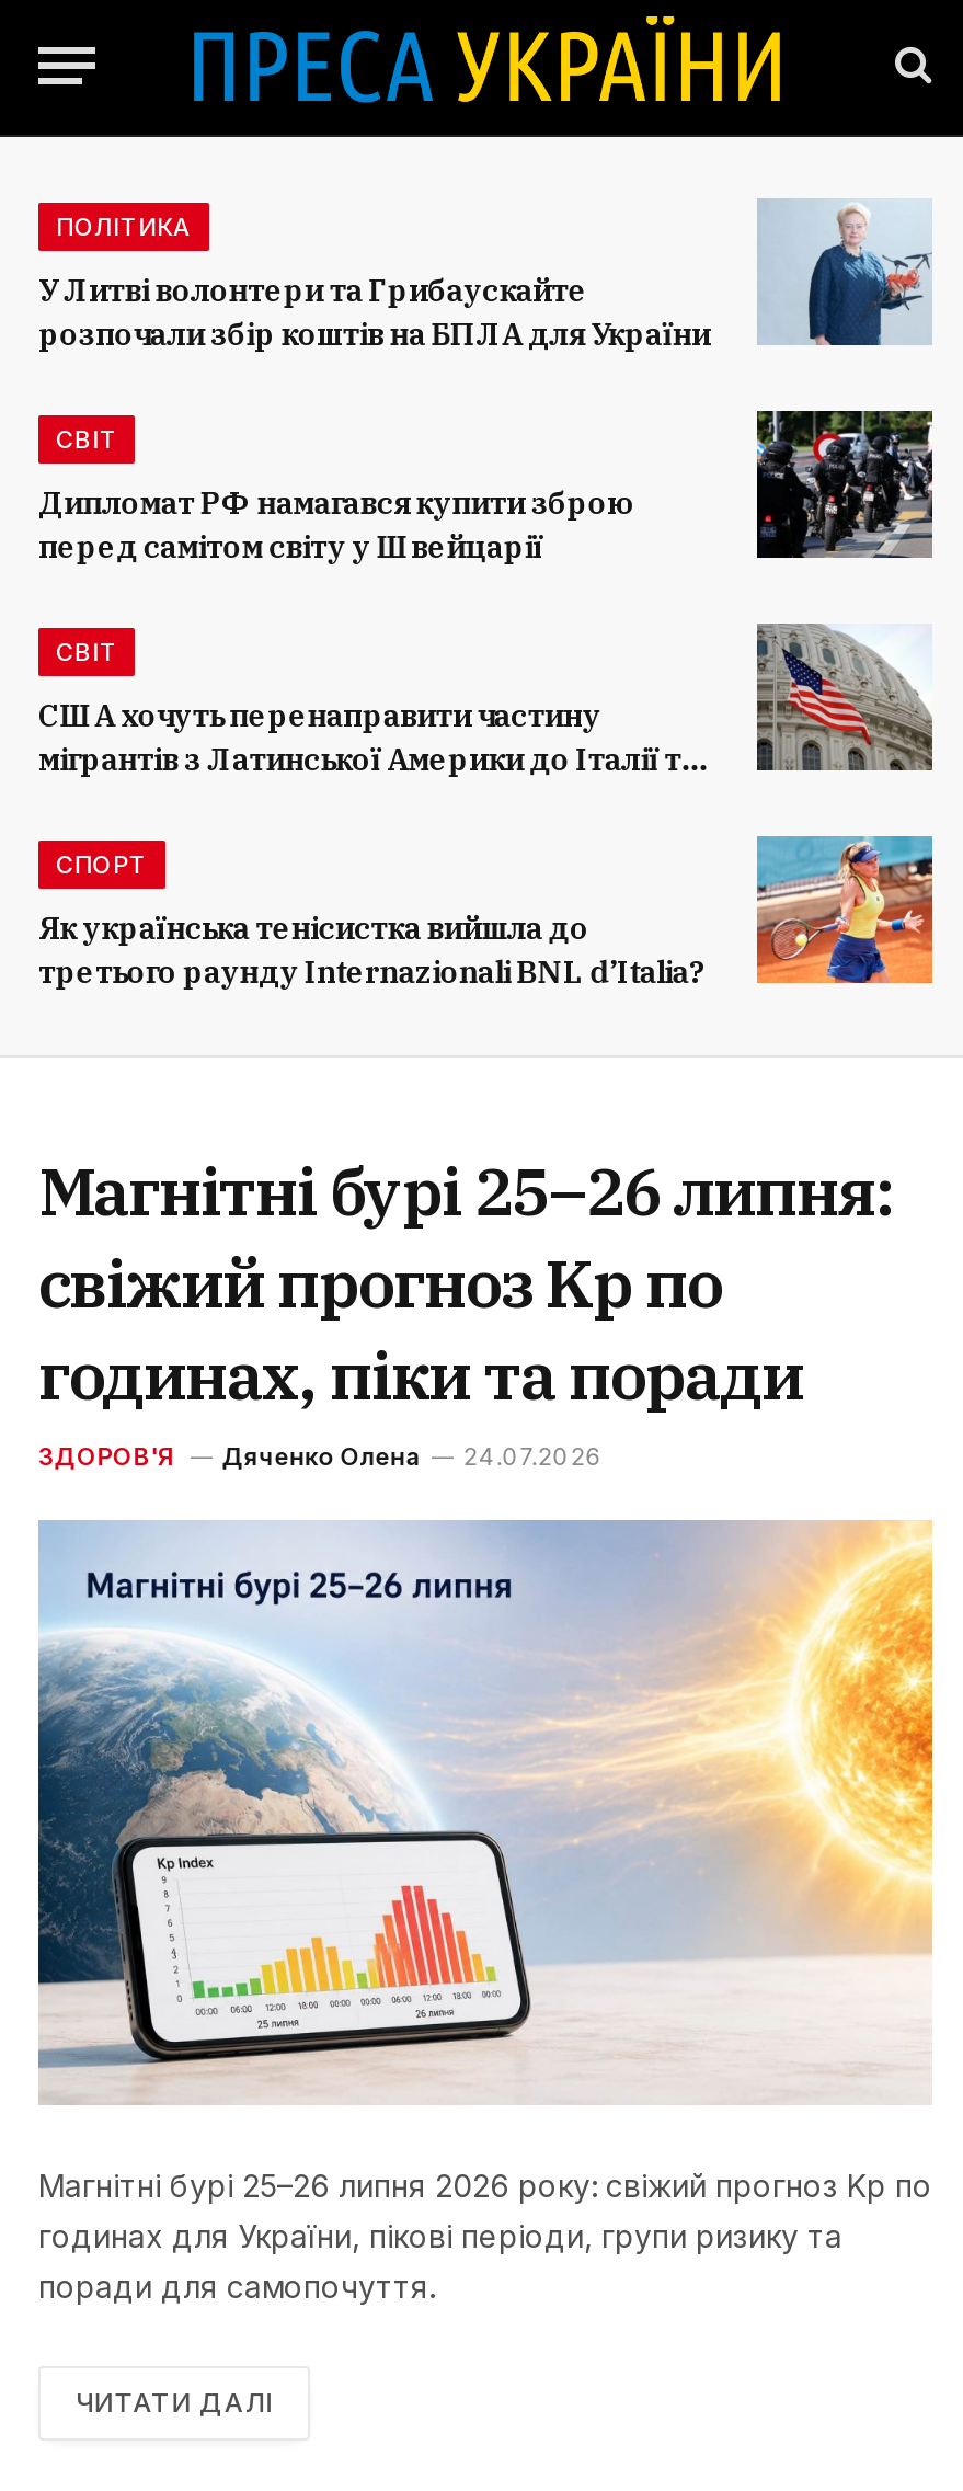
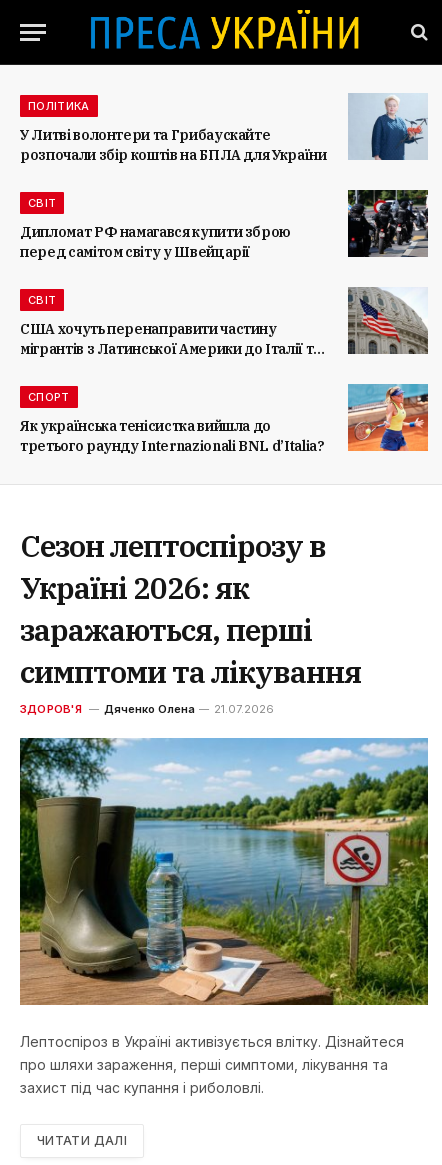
- Магнітні бурі 25–26 липня:
- свіжий прогноз Kp по
- годинах, піки та поради
+ Сезон лептоспірозу в
+ Україні 2026: як
+ заражаються, перші
+ симптоми та лікування

- ЗДОРОВ'Я Дяченко Олена 24.07.2026
+ ЗДОРОВ'Я Дяченко Олена 21.07.2026

- [image]
- Магнітні бурі 25–26 липня 2026 року: свіжий прогноз Kp по
- годинах для України, пікові періоди, групи ризику та
- поради для самопочуття.
+ [image]
+ Лептоспіроз в Україні активізується влітку. Дізнайтеся
+ про шляхи зараження, перші симптоми, лікування та
+ захист під час купання і риболовлі.
